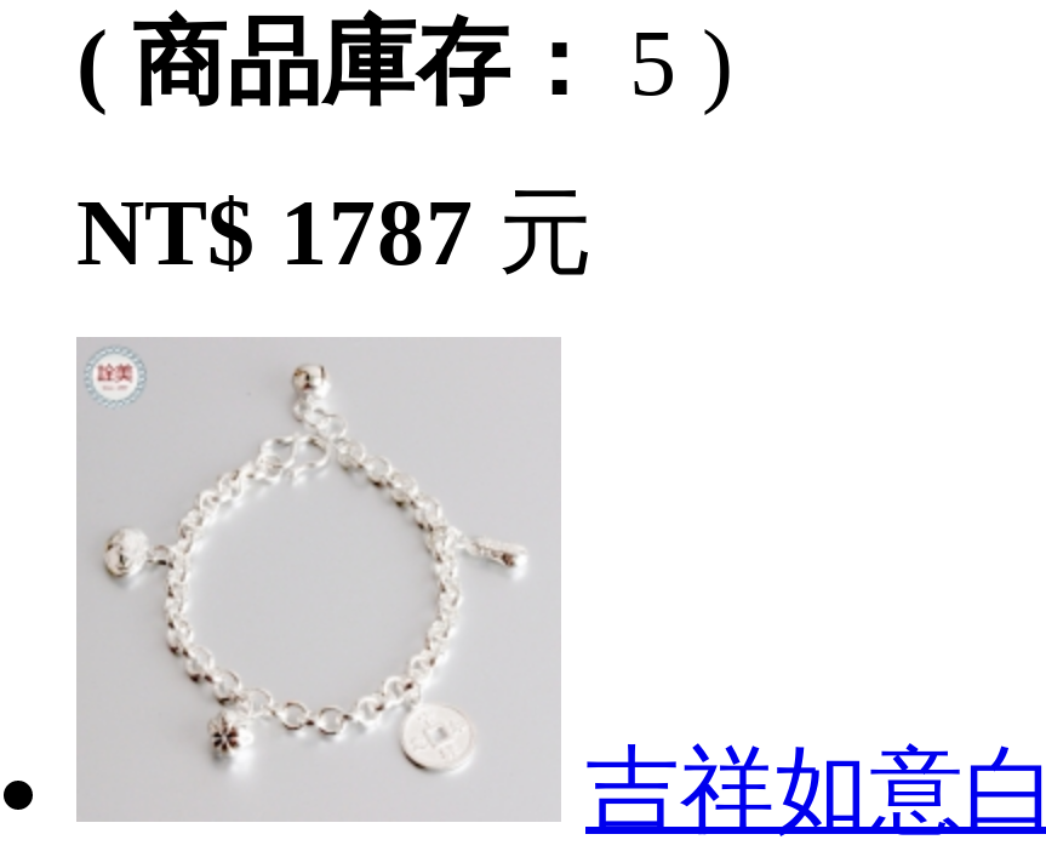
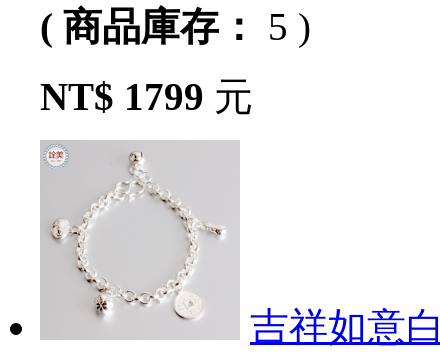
- NT$ 1787元
+ NT$ 1799元
